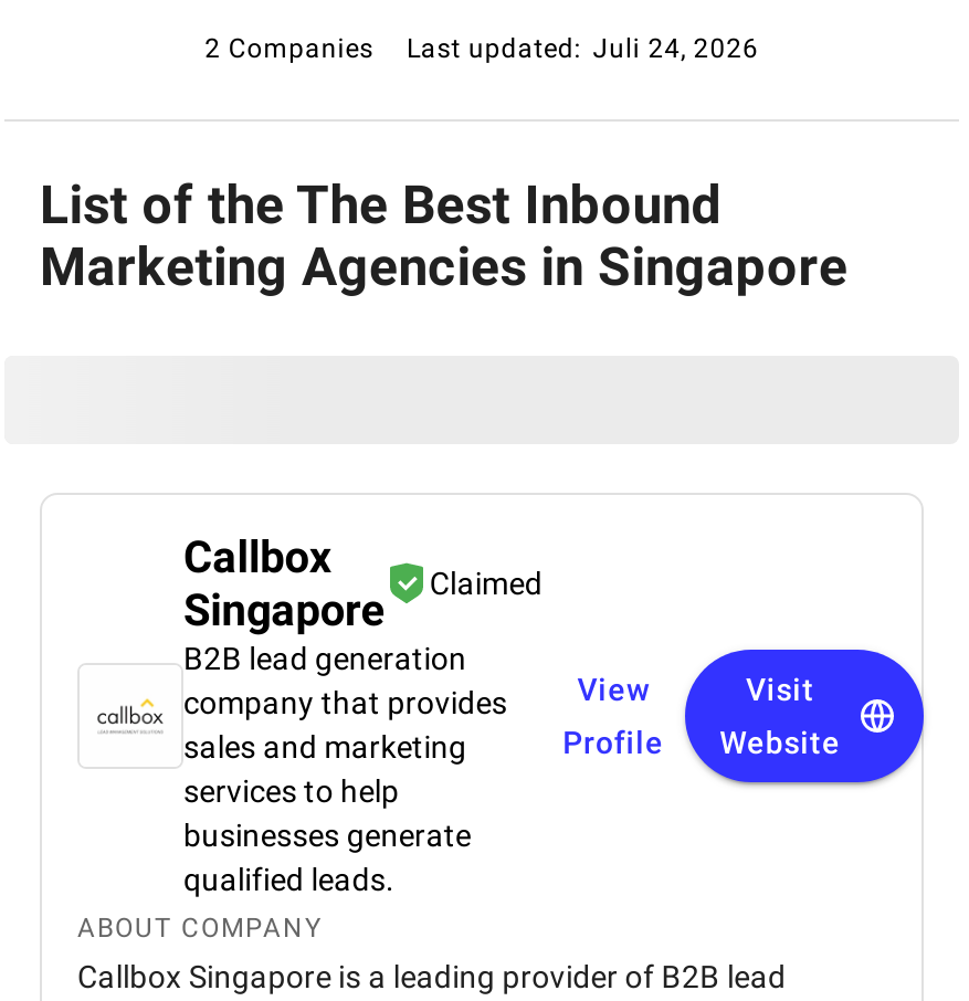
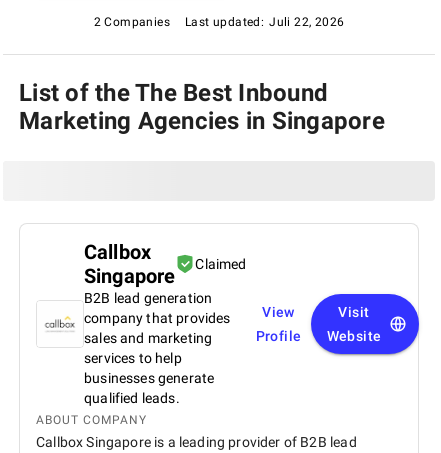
- Last updated: Juli 24, 2026
+ Last updated: Juli 22, 2026
